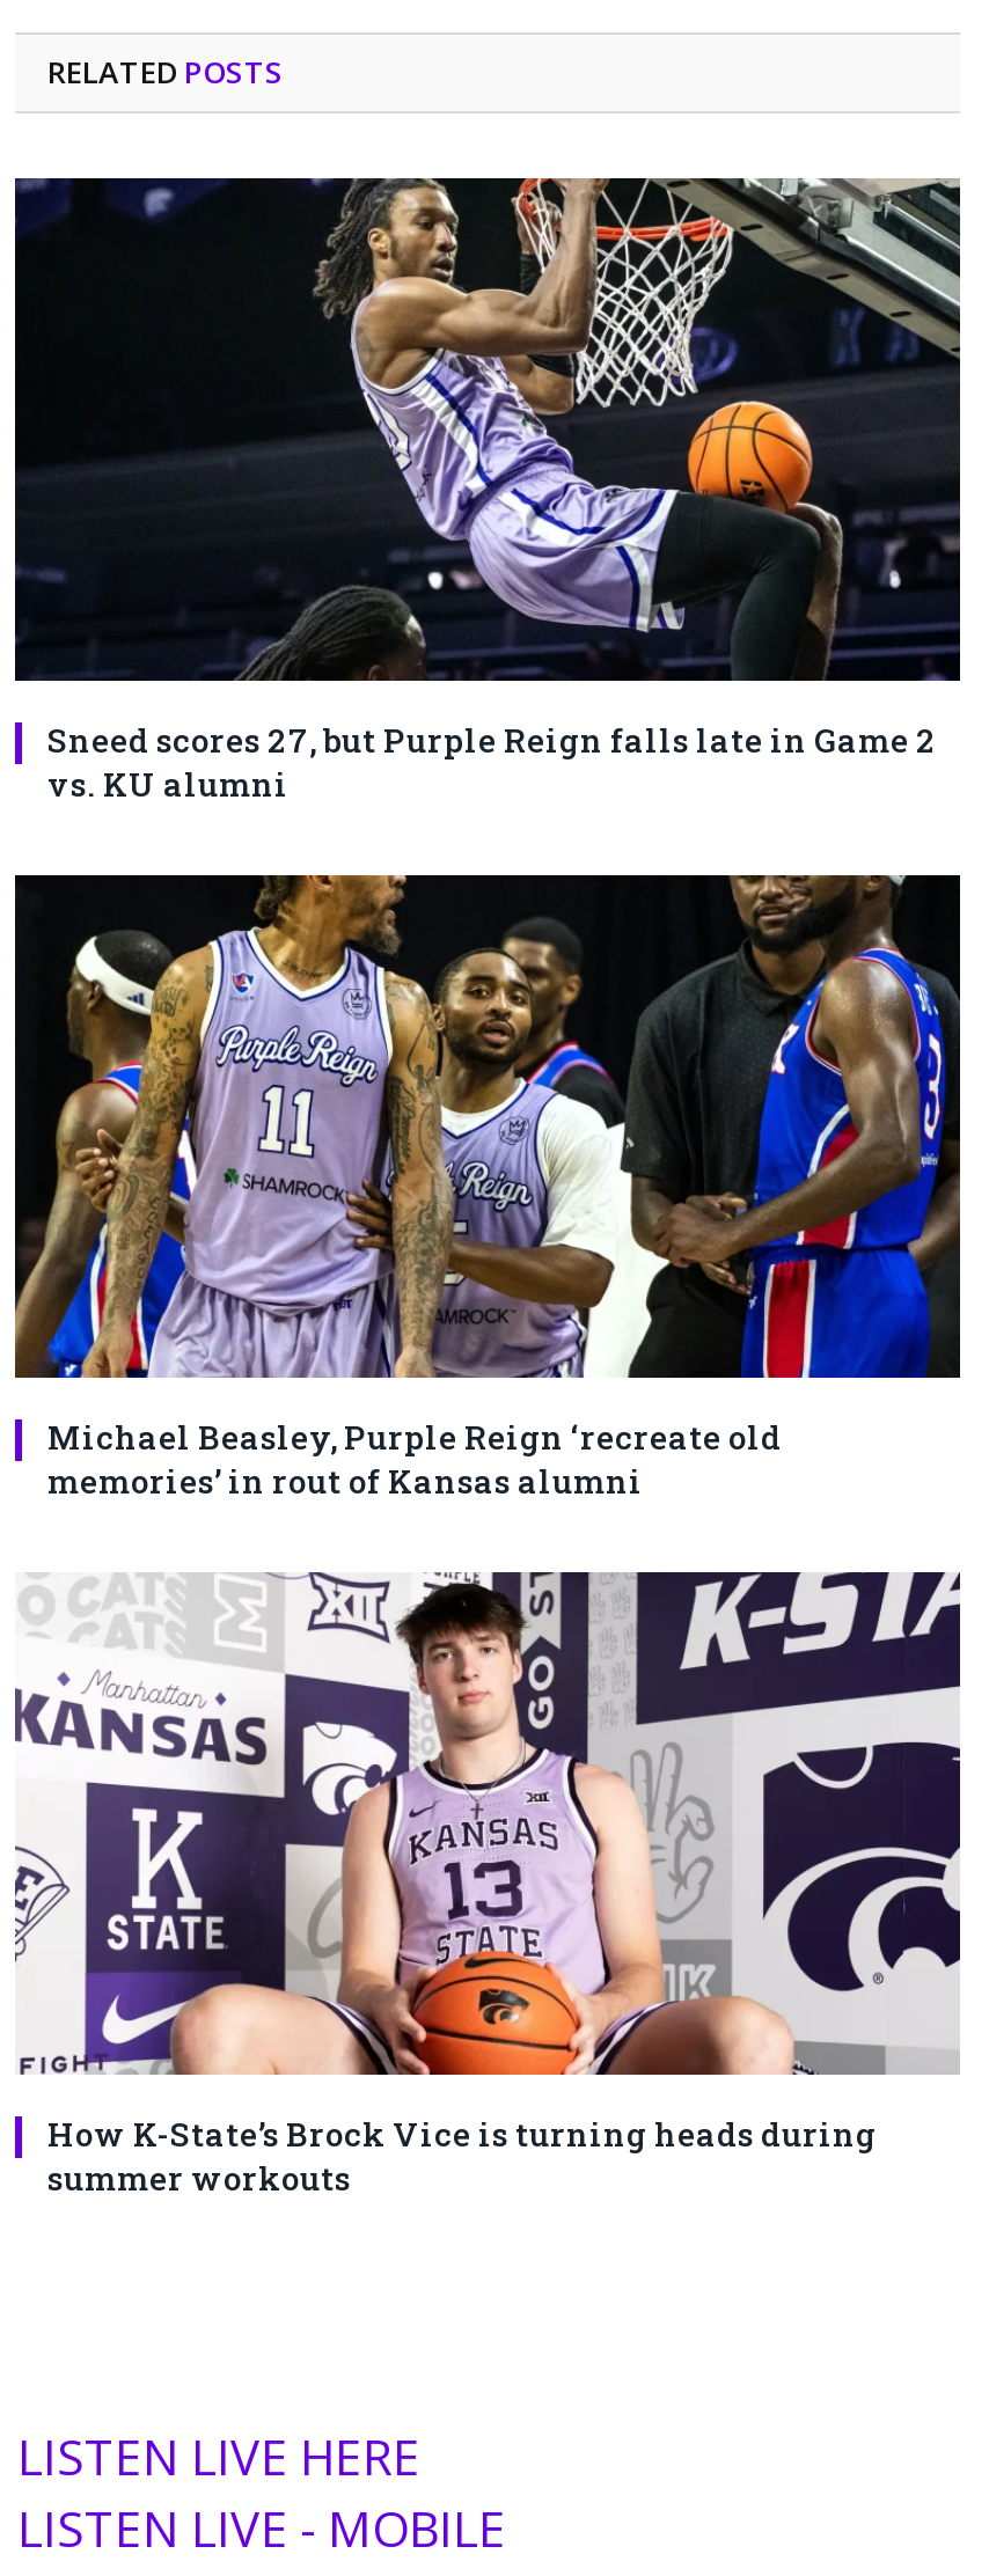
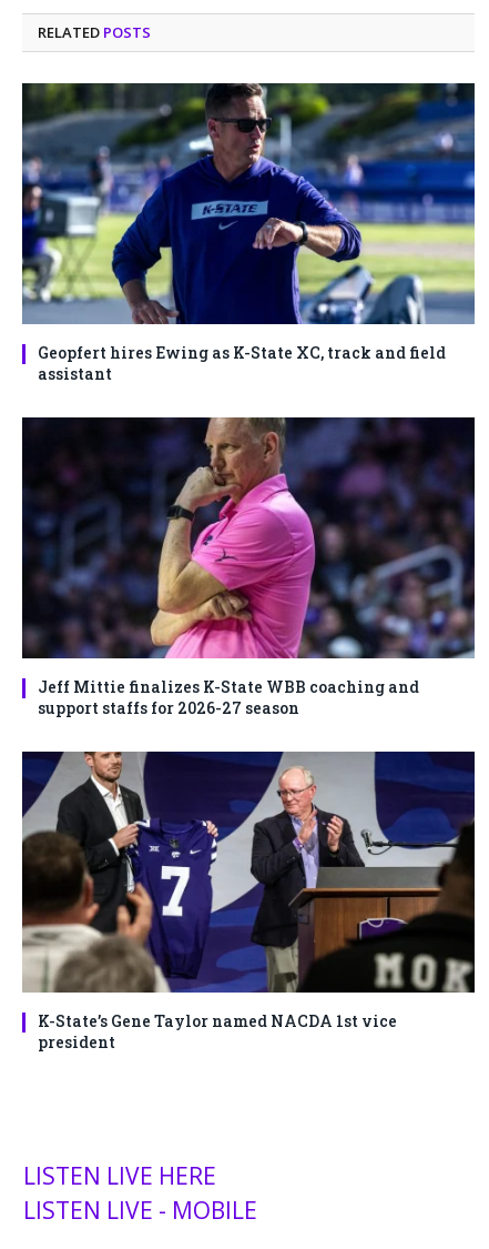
- [image]
- Sneed scores 27, but Purple Reign falls late in Game 2
- vs. KU alumni
+ [image]
+ Geopfert hires Ewing as K-State XC, track and field
+ assistant

- [image]
- Michael Beasley, Purple Reign ‘recreate old
- memories’ in rout of Kansas alumni
+ [image]
+ Jeff Mittie finalizes K-State WBB coaching and
+ support staffs for 2026-27 season

- [image]
- How K-State’s Brock Vice is turning heads during
- summer workouts
+ [image]
+ K-State’s Gene Taylor named NACDA 1st vice
+ president
